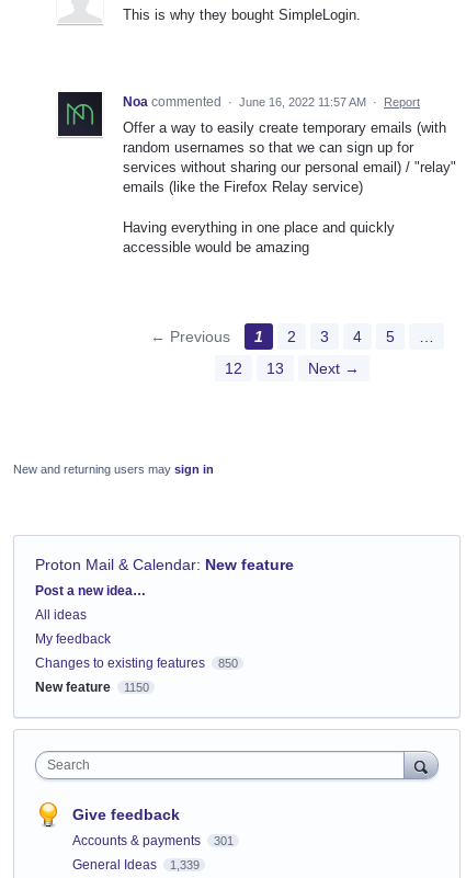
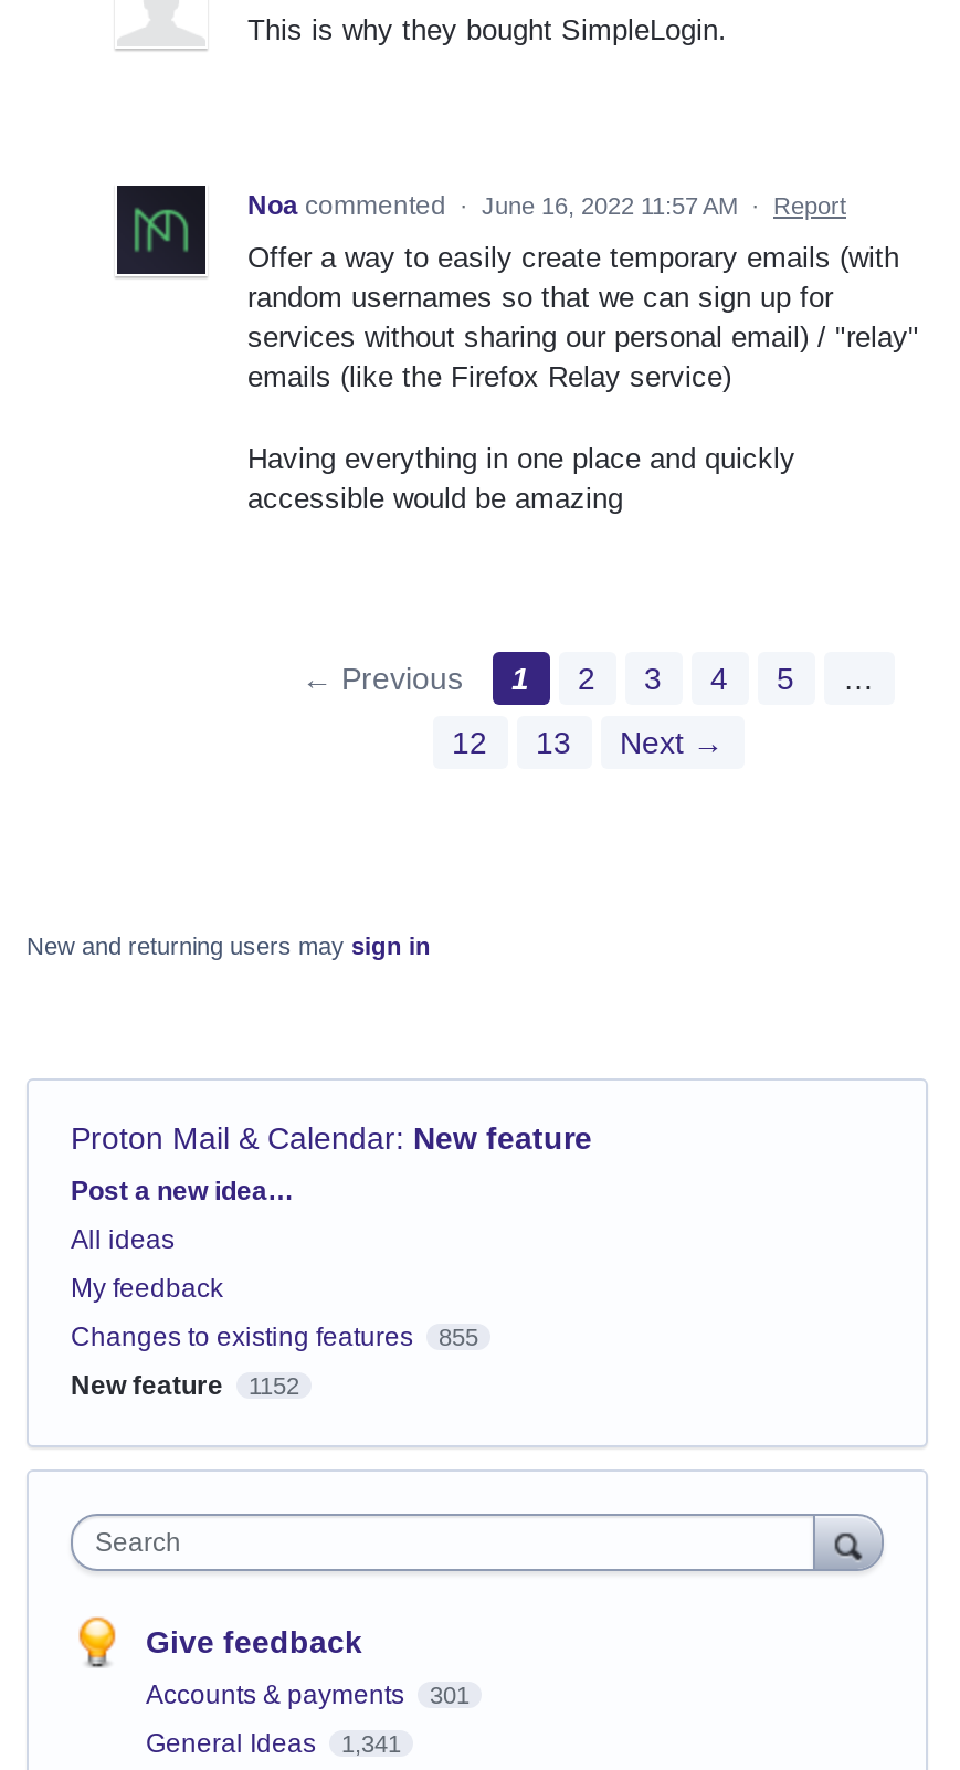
- Changes to existing features 850
+ Changes to existing features 855

- New feature 1150
+ New feature 1152

- General Ideas 1,339
+ General Ideas 1,341
